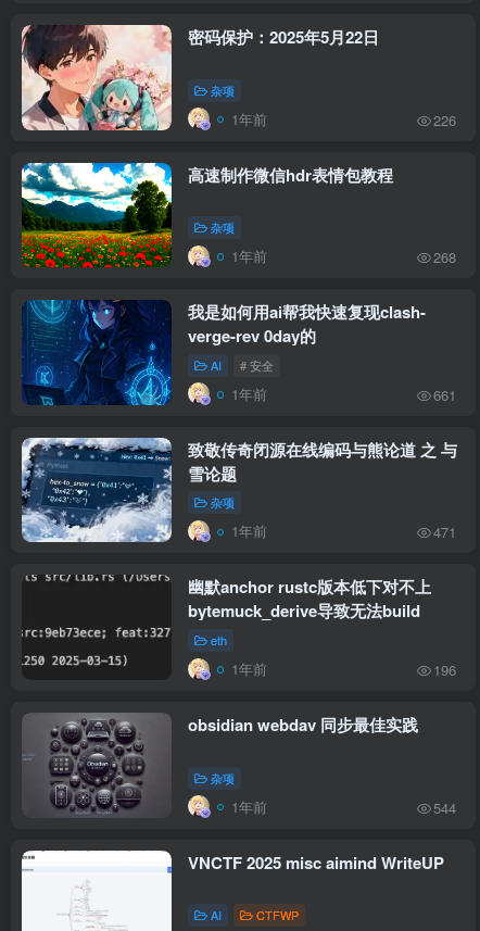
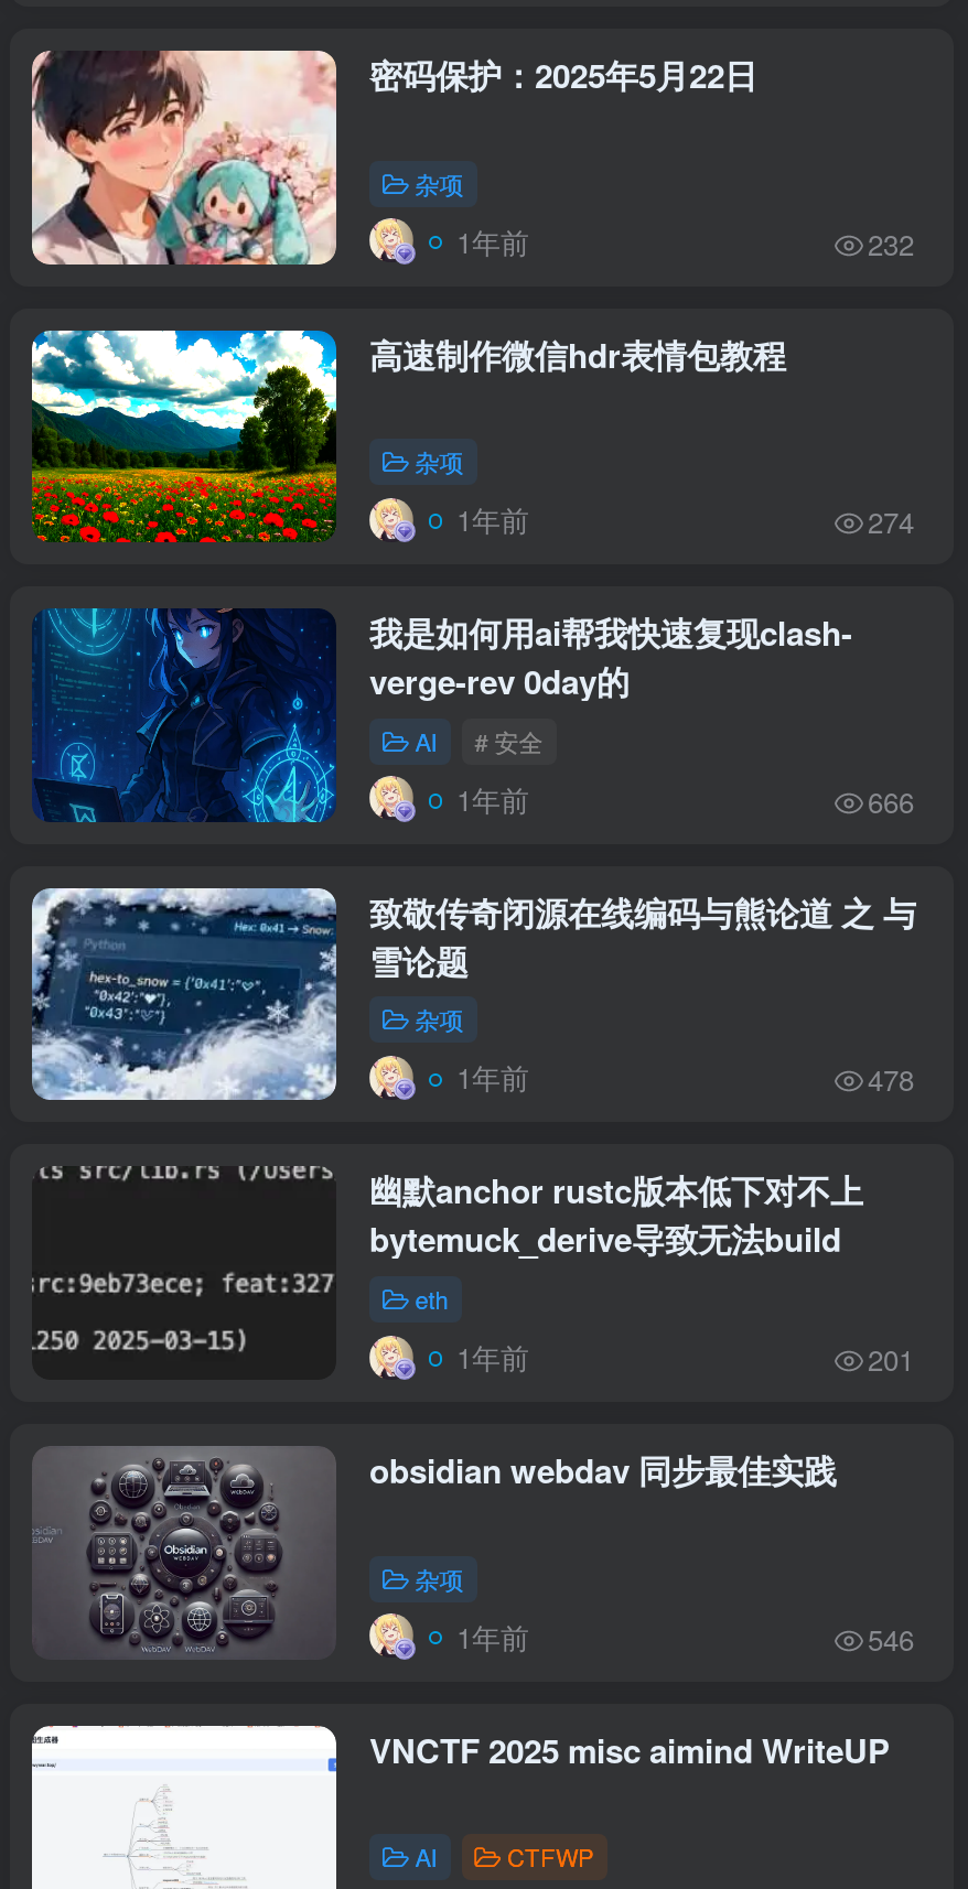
- 226
+ 232

- 268
+ 274

- 661
+ 666

- 471
+ 478

- 196
+ 201

- 544
+ 546
